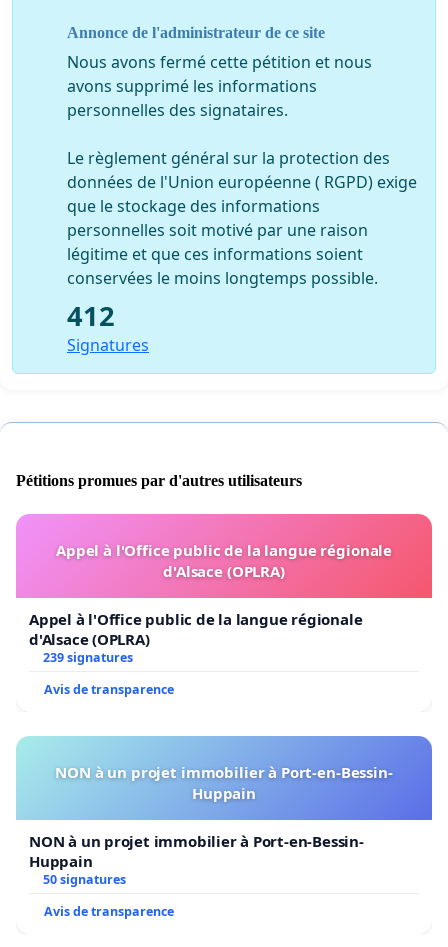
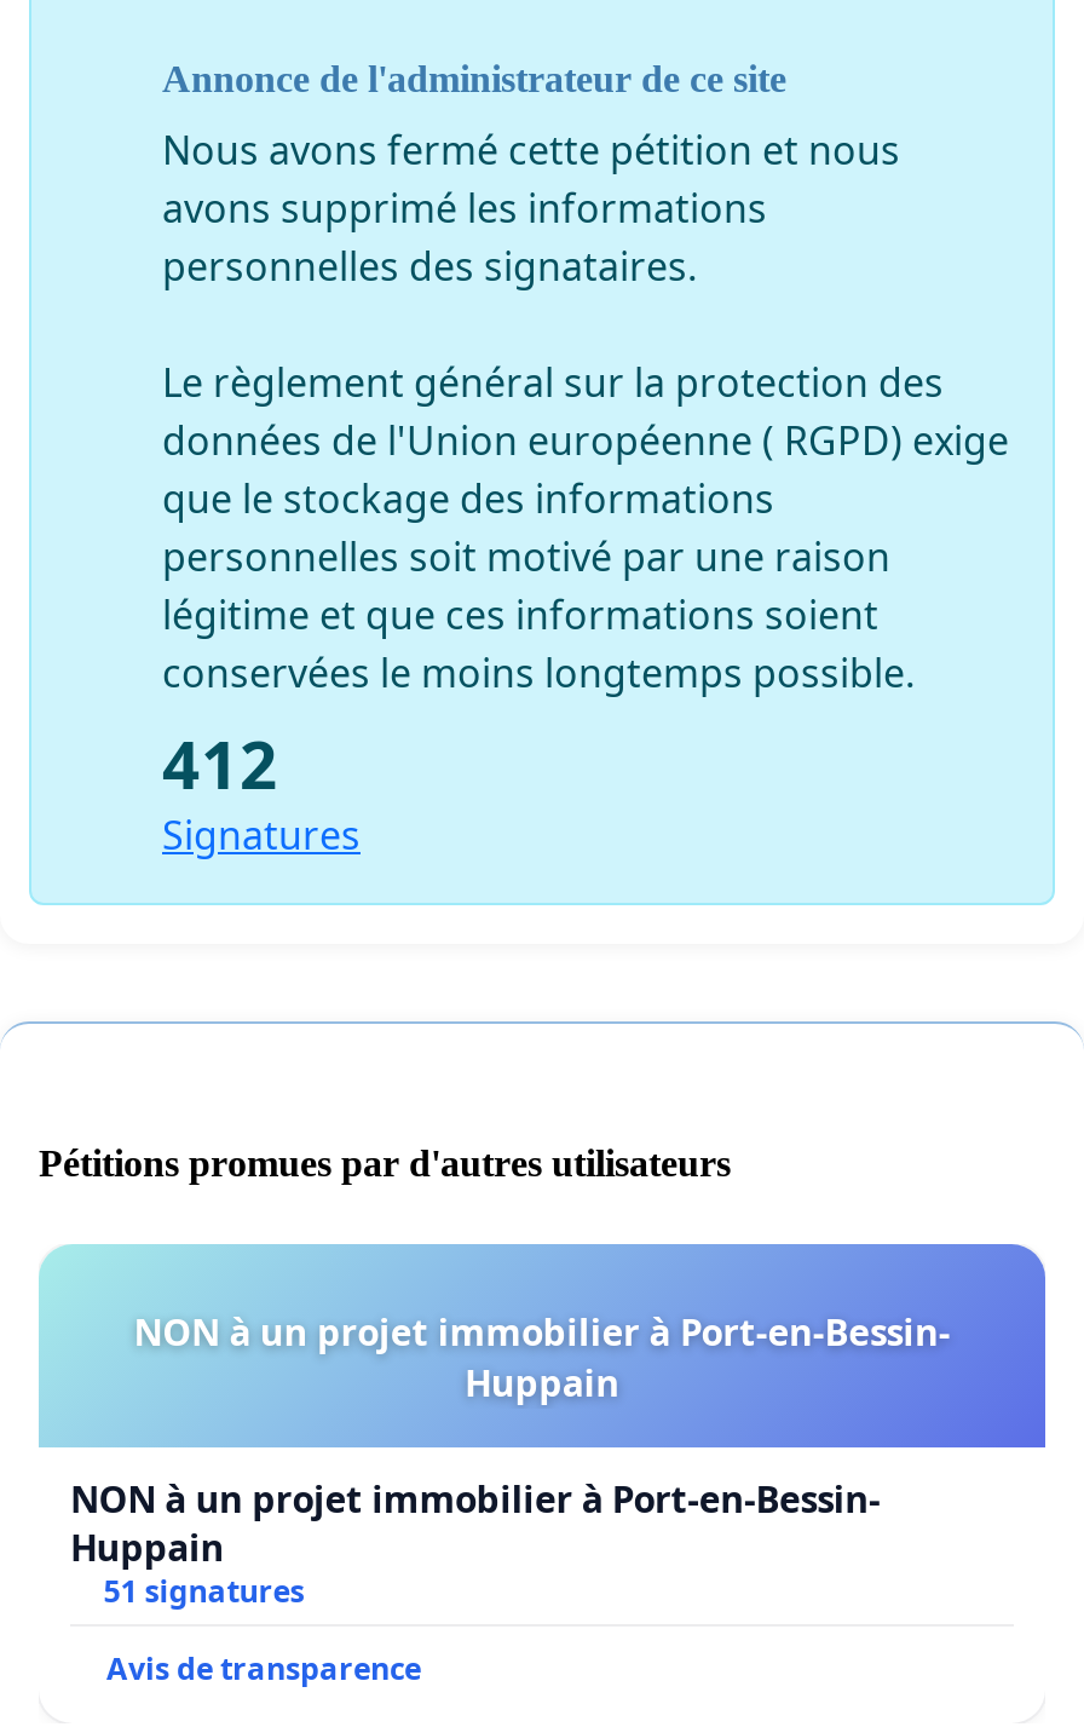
- [image]
- Appel à l'Office public de la langue régionale
- d'Alsace (OPLRA)
- Appel à l'Office public de la langue régionale
- d'Alsace (OPLRA)
- 239 signatures
- Avis de transparence

- 50 signatures
+ 51 signatures
